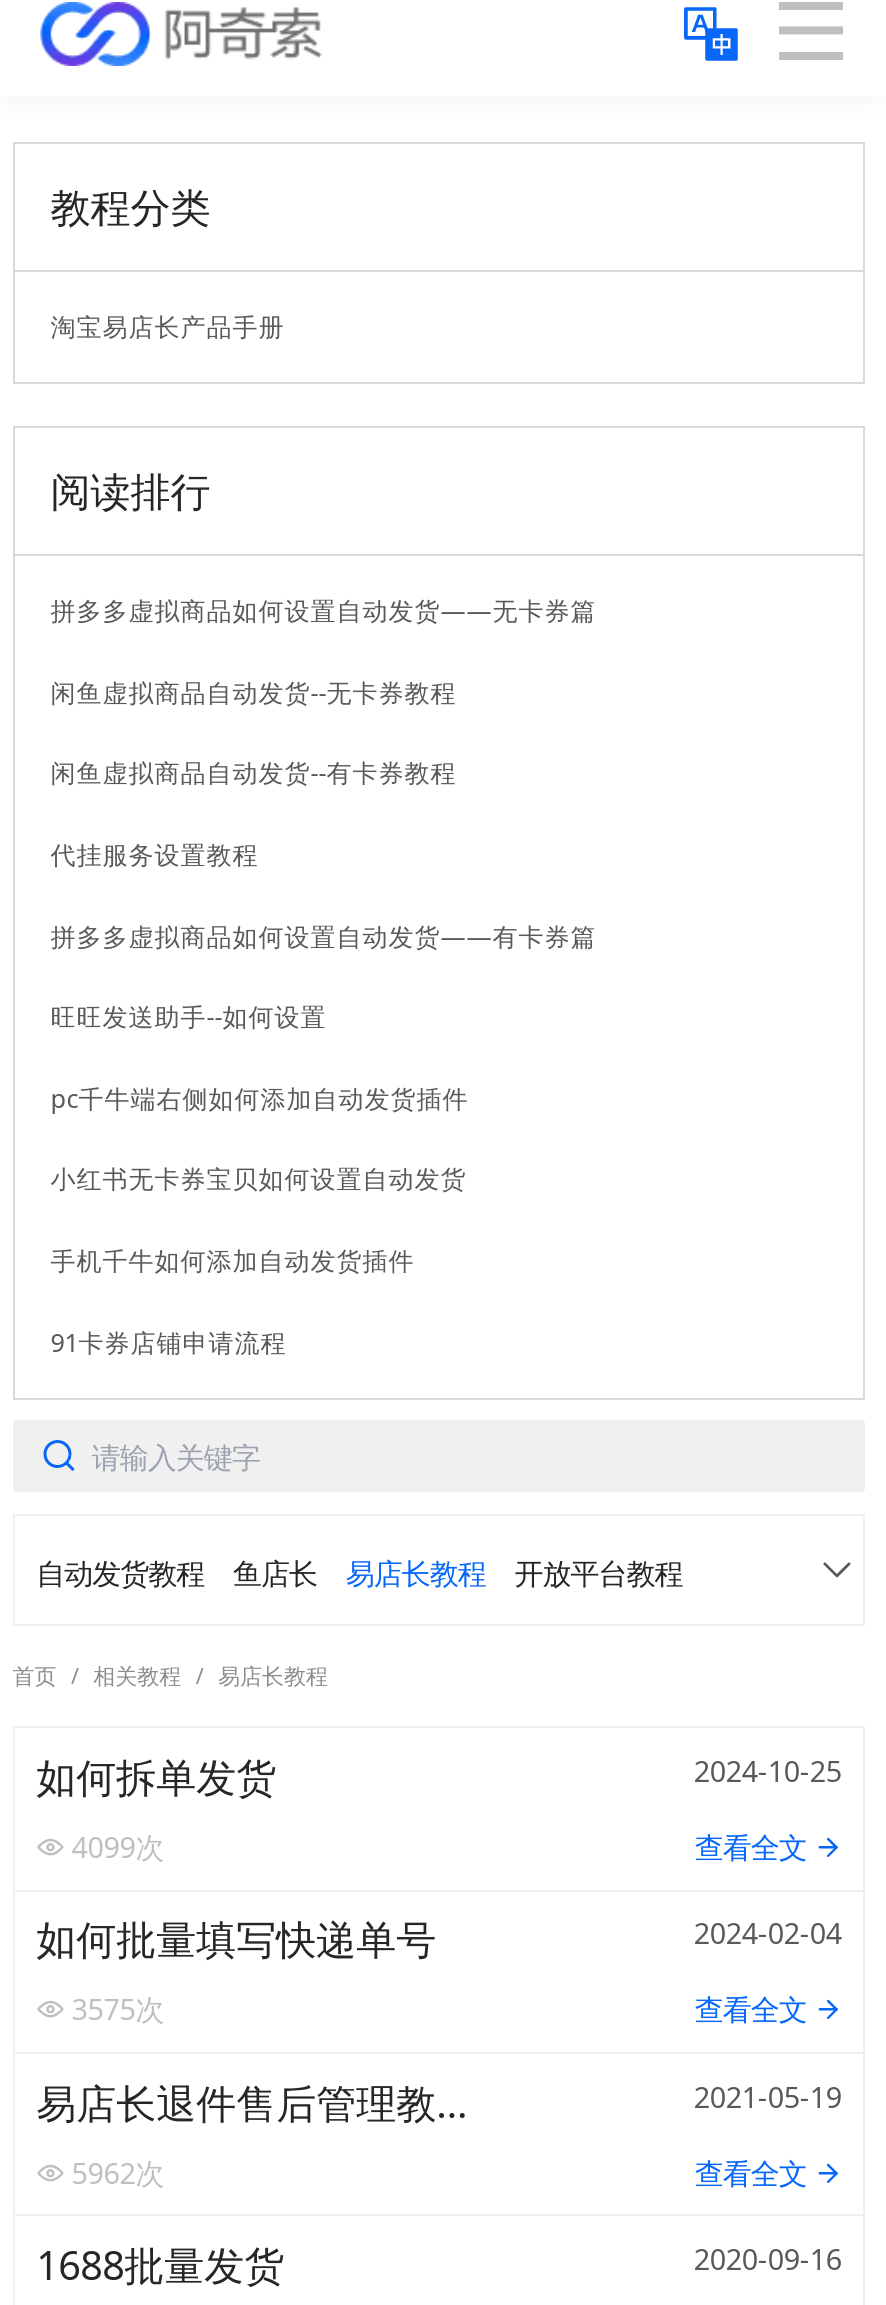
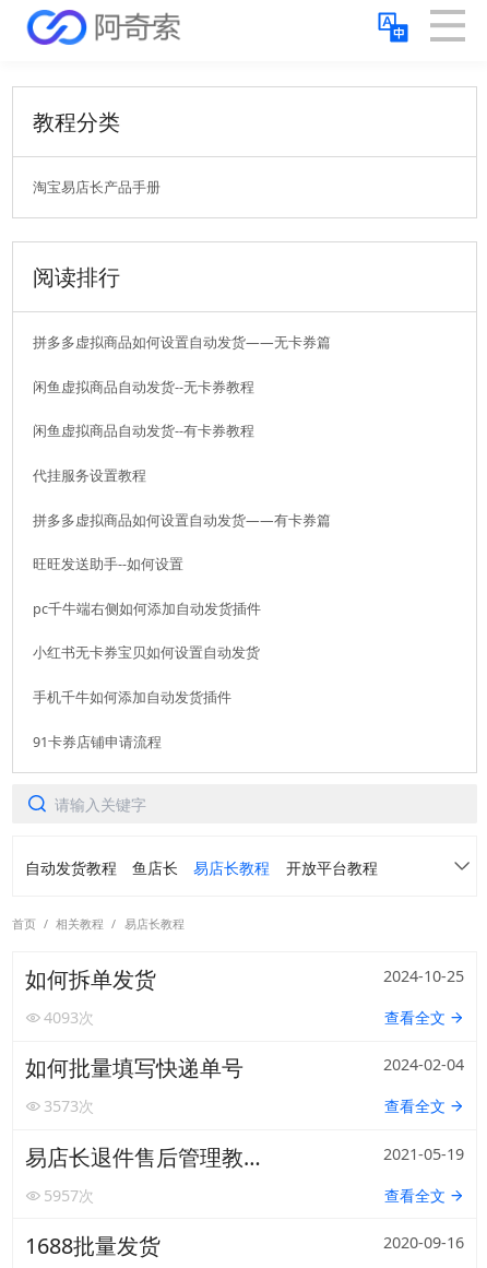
- 4099次
+ 4093次

- 3575次
+ 3573次

- 5962次
+ 5957次
